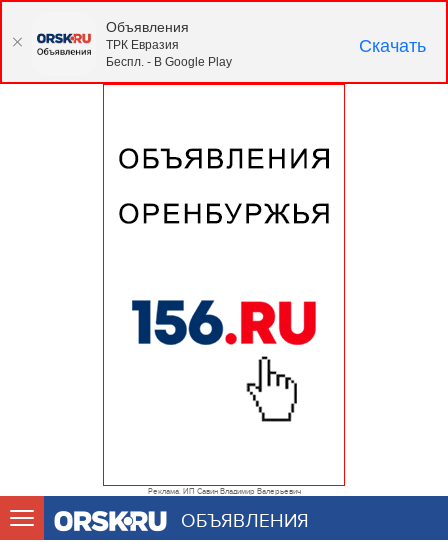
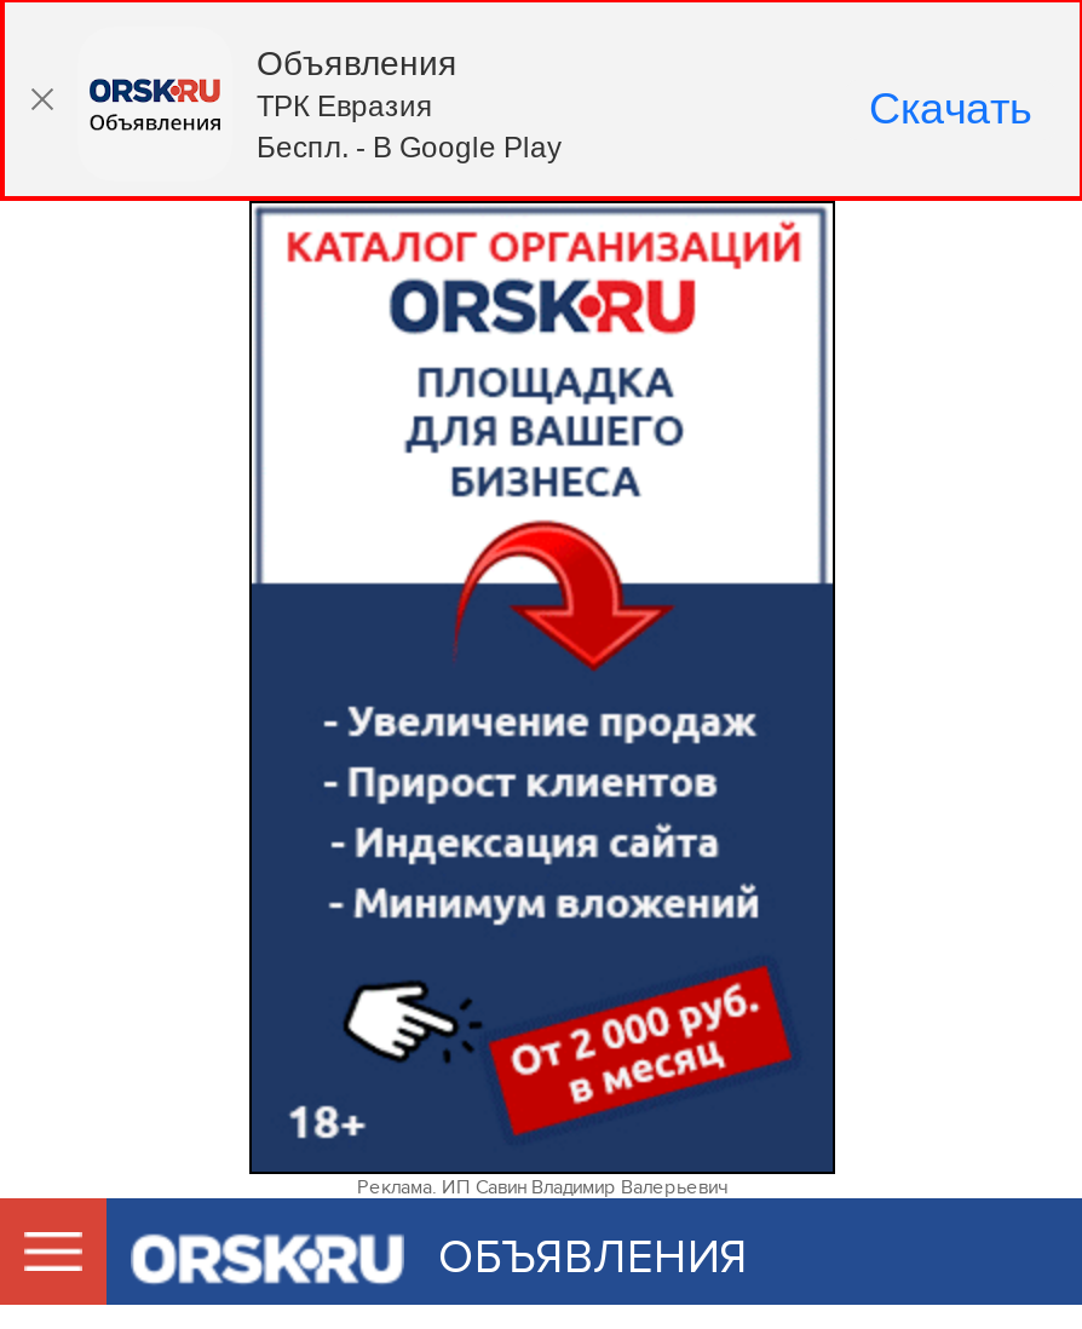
- [image]
+ [image]
